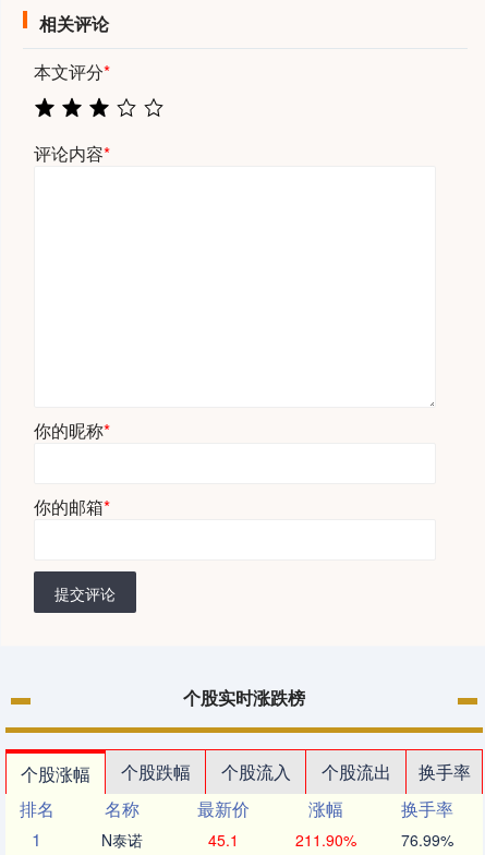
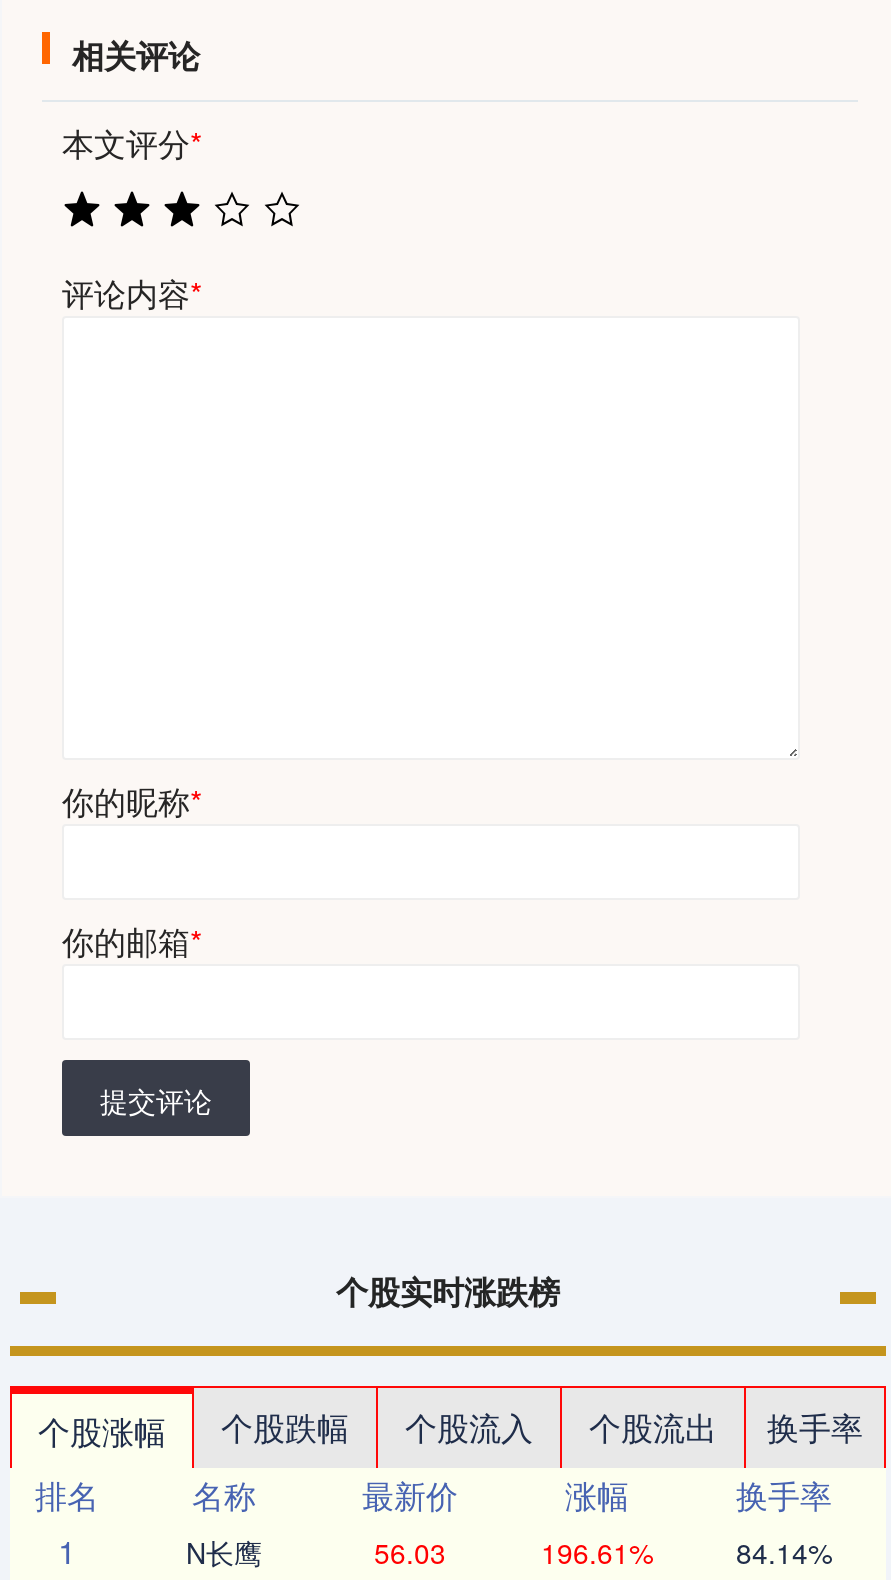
- N泰诺
+ N长鹰

- 45.1
+ 56.03

- 211.90%
+ 196.61%

- 76.99%
+ 84.14%
